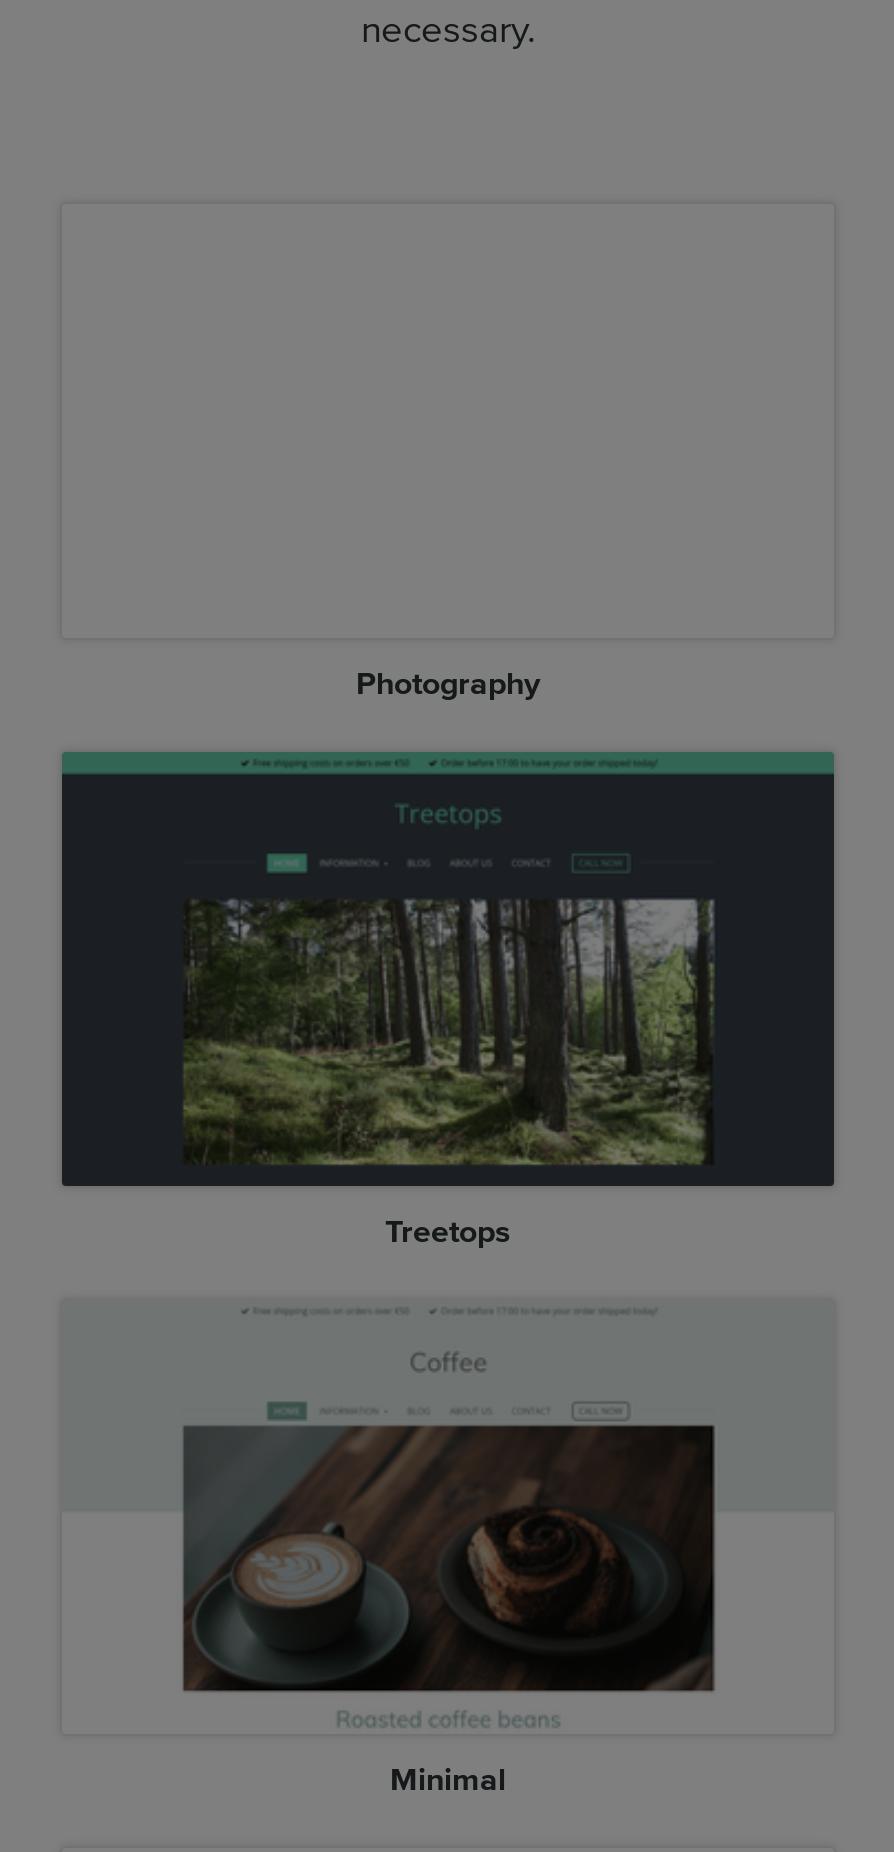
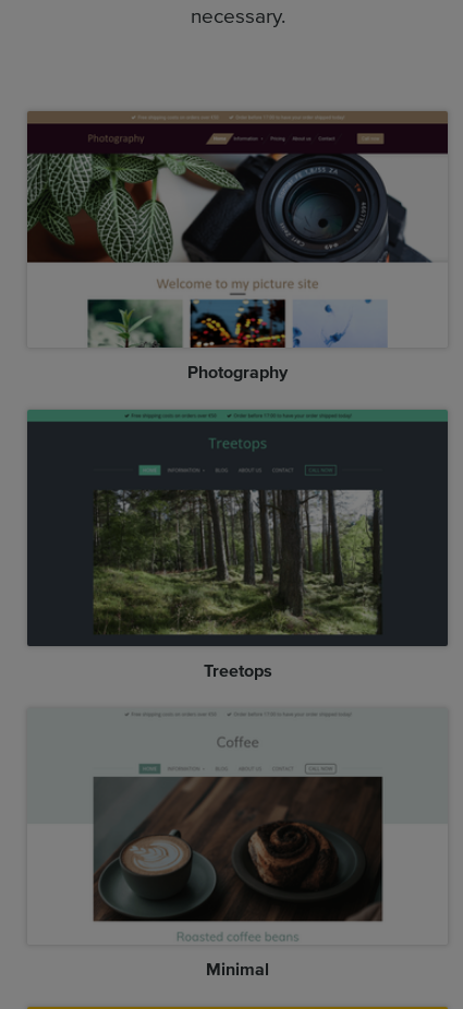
+ [image]

+ [image]
